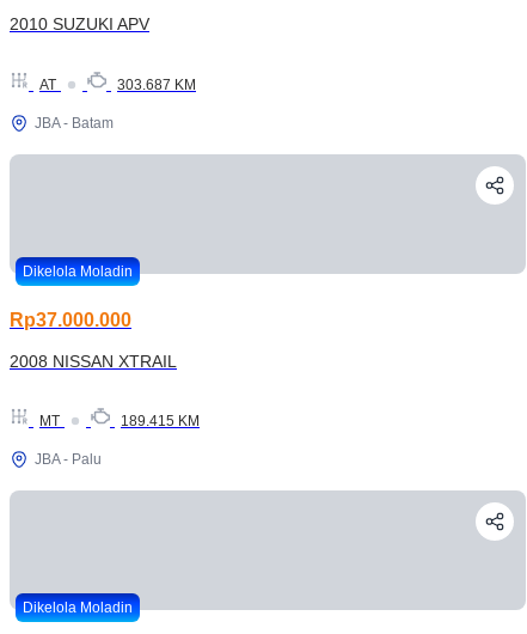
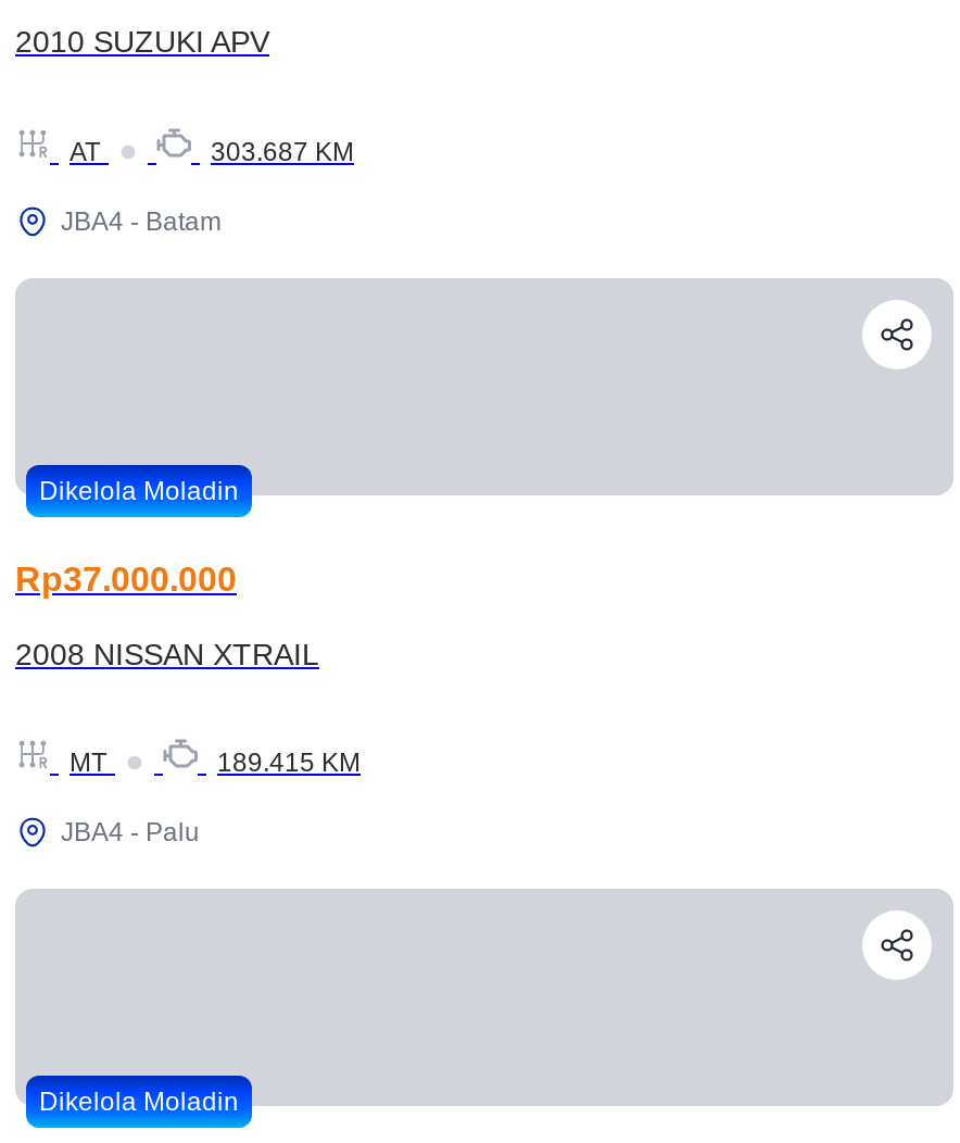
- JBA - Batam
+ JBA4 - Batam

- JBA - Palu
+ JBA4 - Palu
